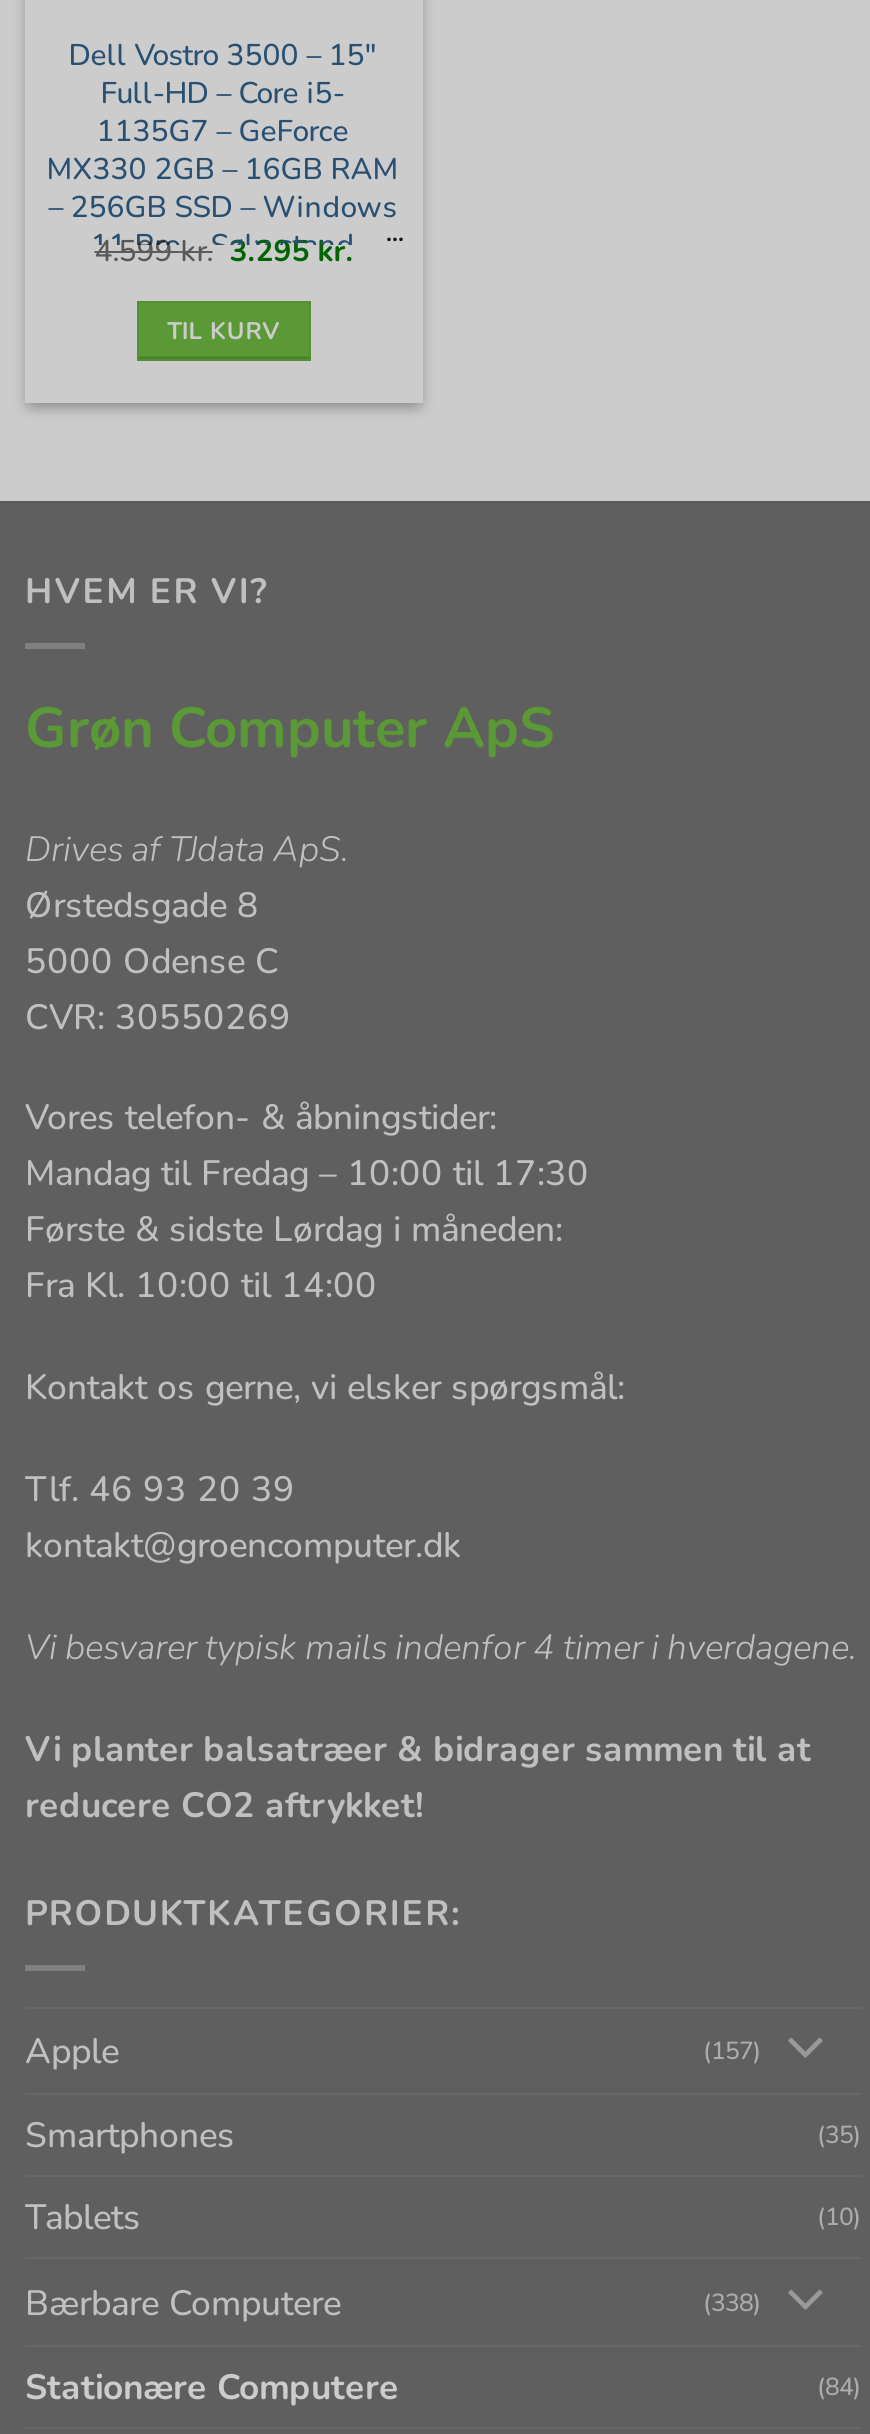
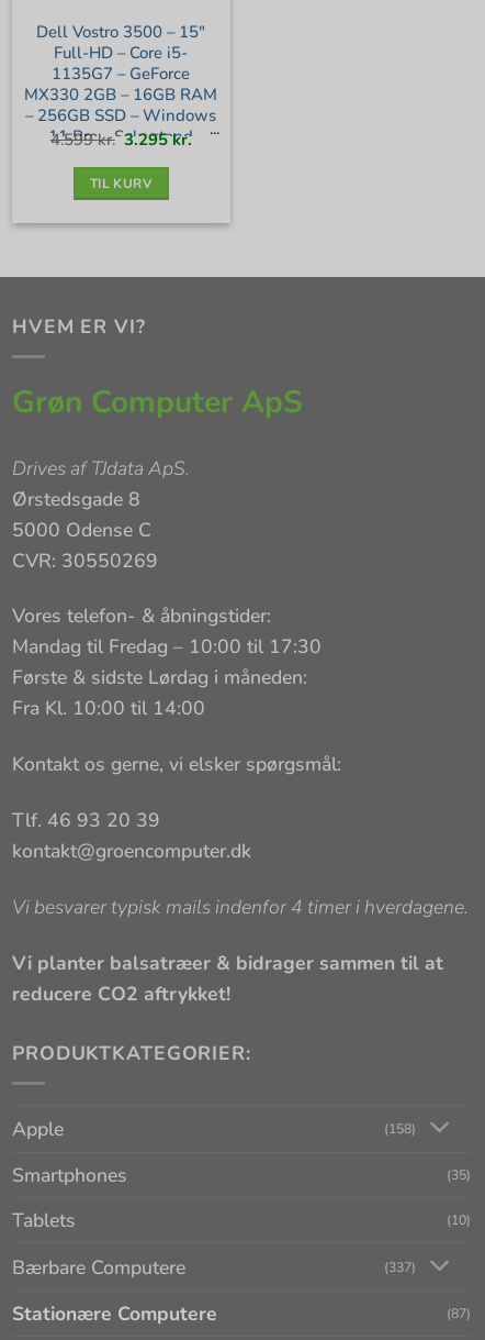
- (157)
+ (158)

- (338)
+ (337)

- (84)
+ (87)
